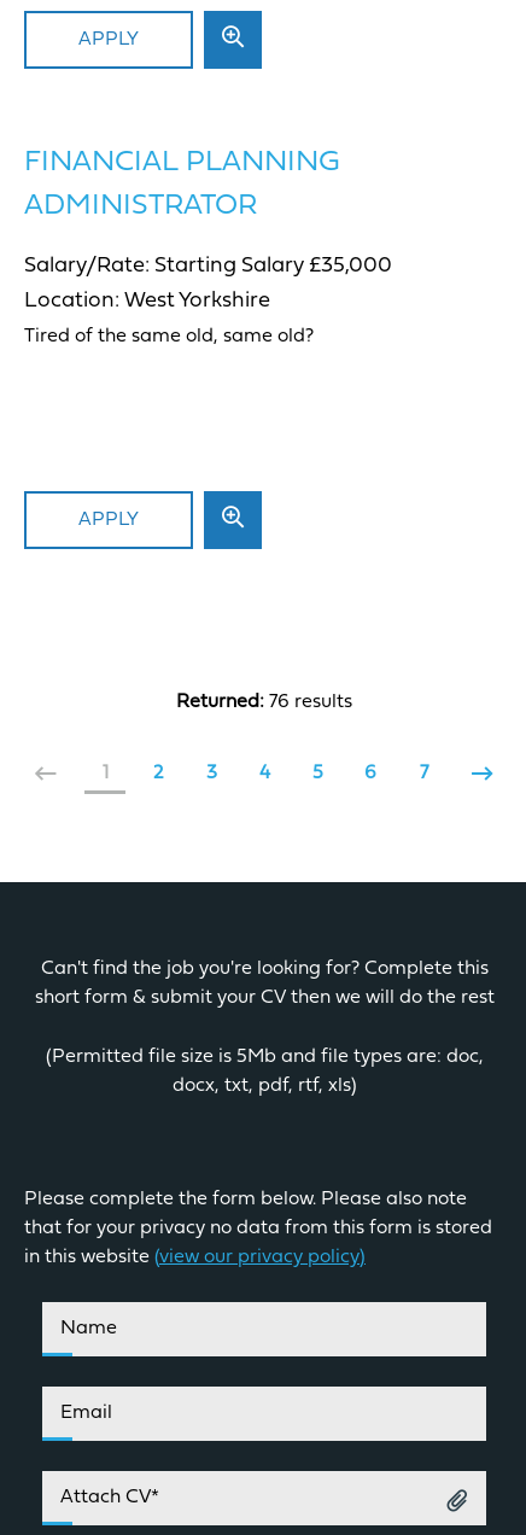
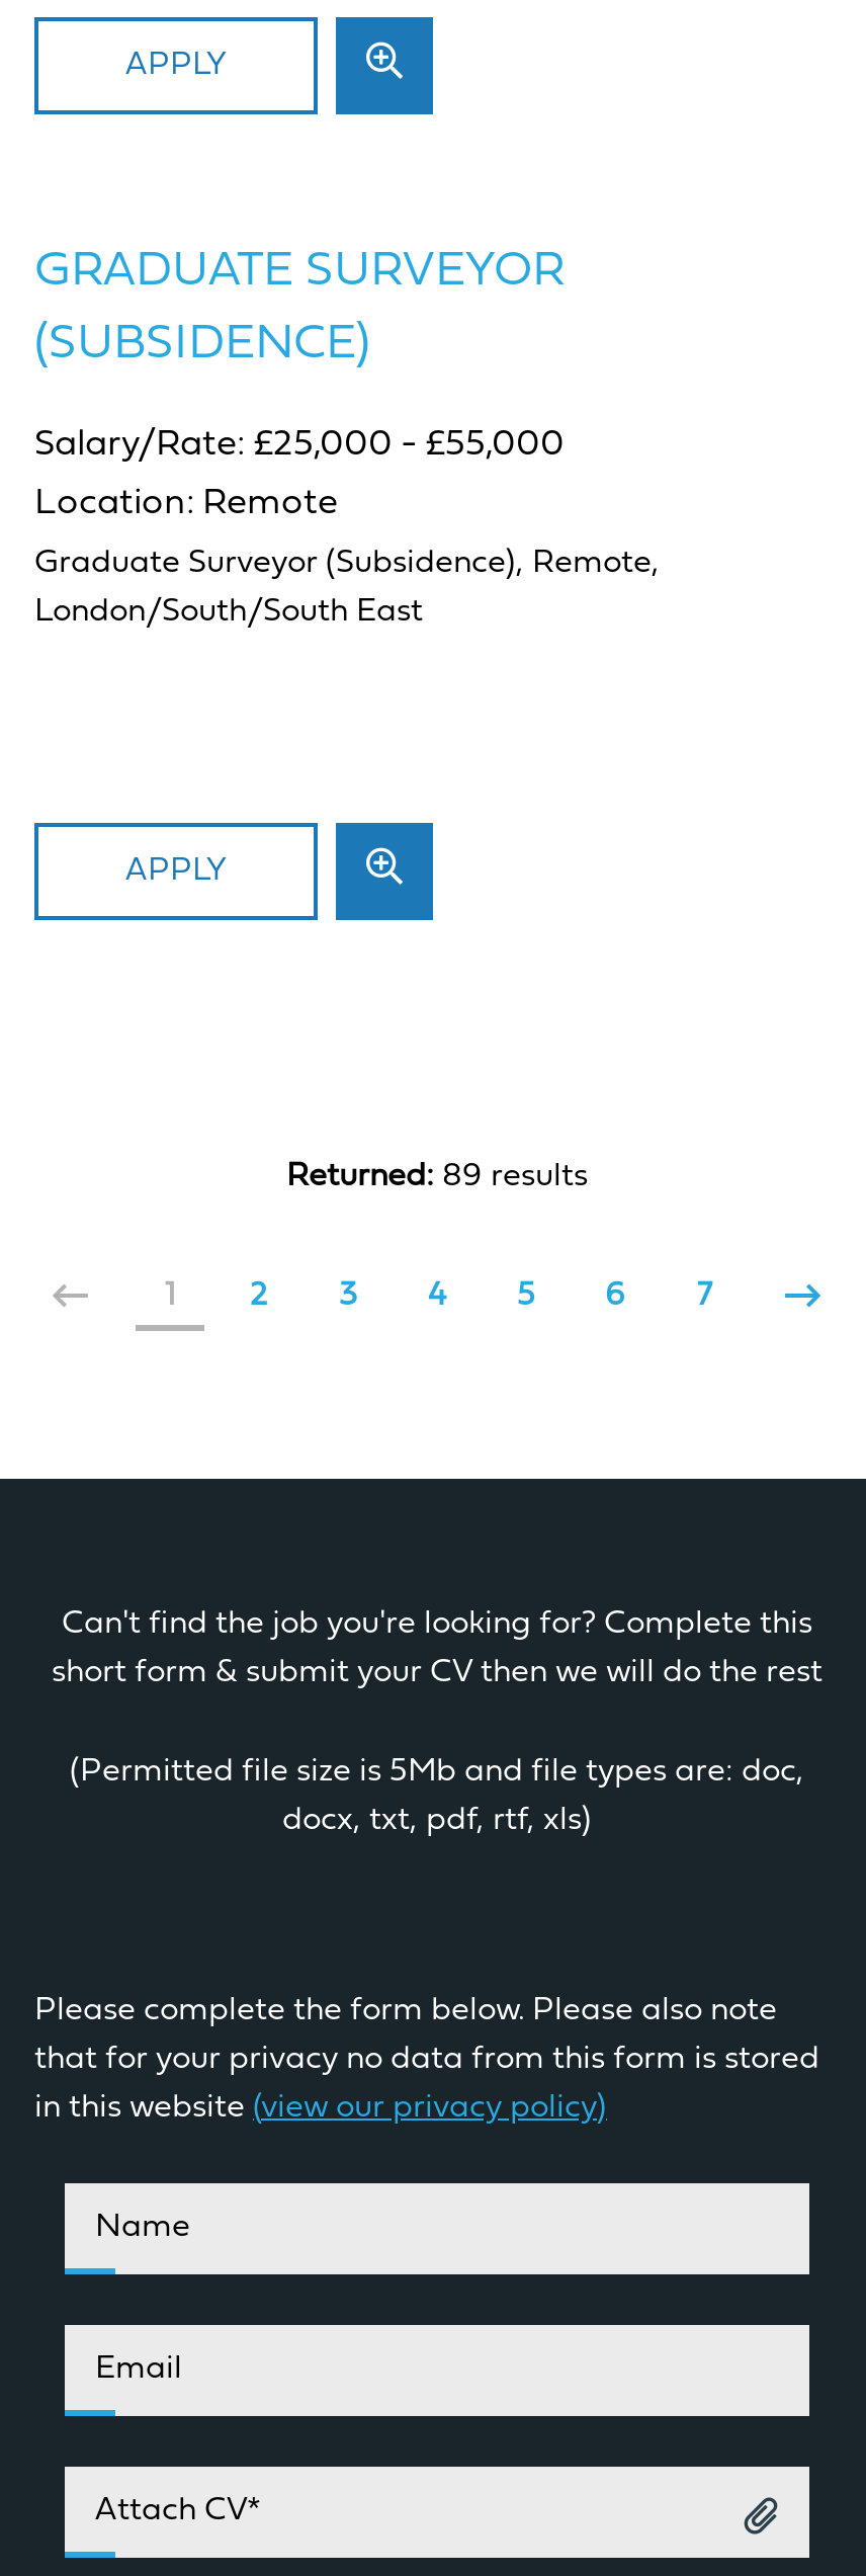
- FINANCIAL PLANNING
- ADMINISTRATOR
- Salary/Rate: Starting Salary £35,000
- Location: West Yorkshire
- Tired of the same old, same old?
+ GRADUATE SURVEYOR
+ (SUBSIDENCE)
+ Salary/Rate: £25,000 - £55,000
+ Location: Remote
+ Graduate Surveyor (Subsidence), Remote,
+ London/South/South East

- Returned: 76 results
+ Returned: 89 results
